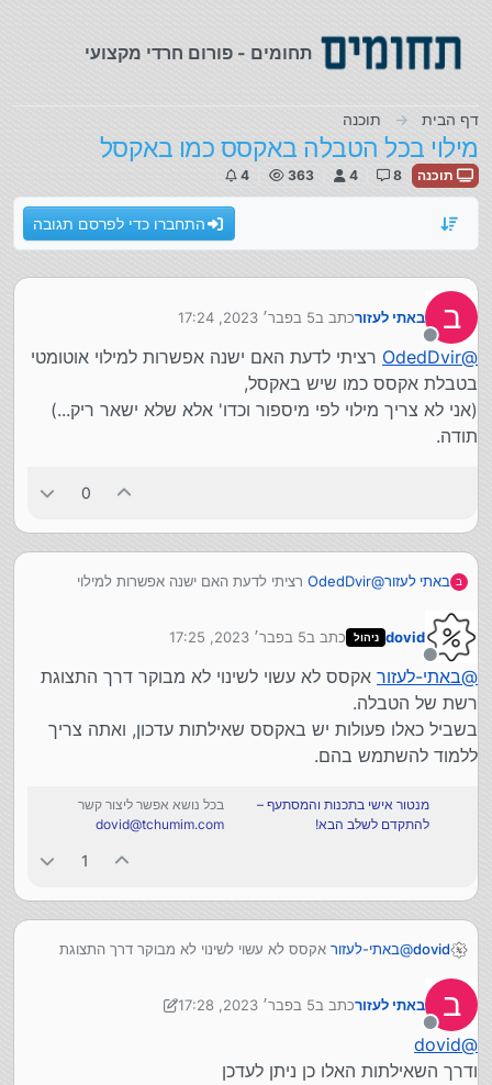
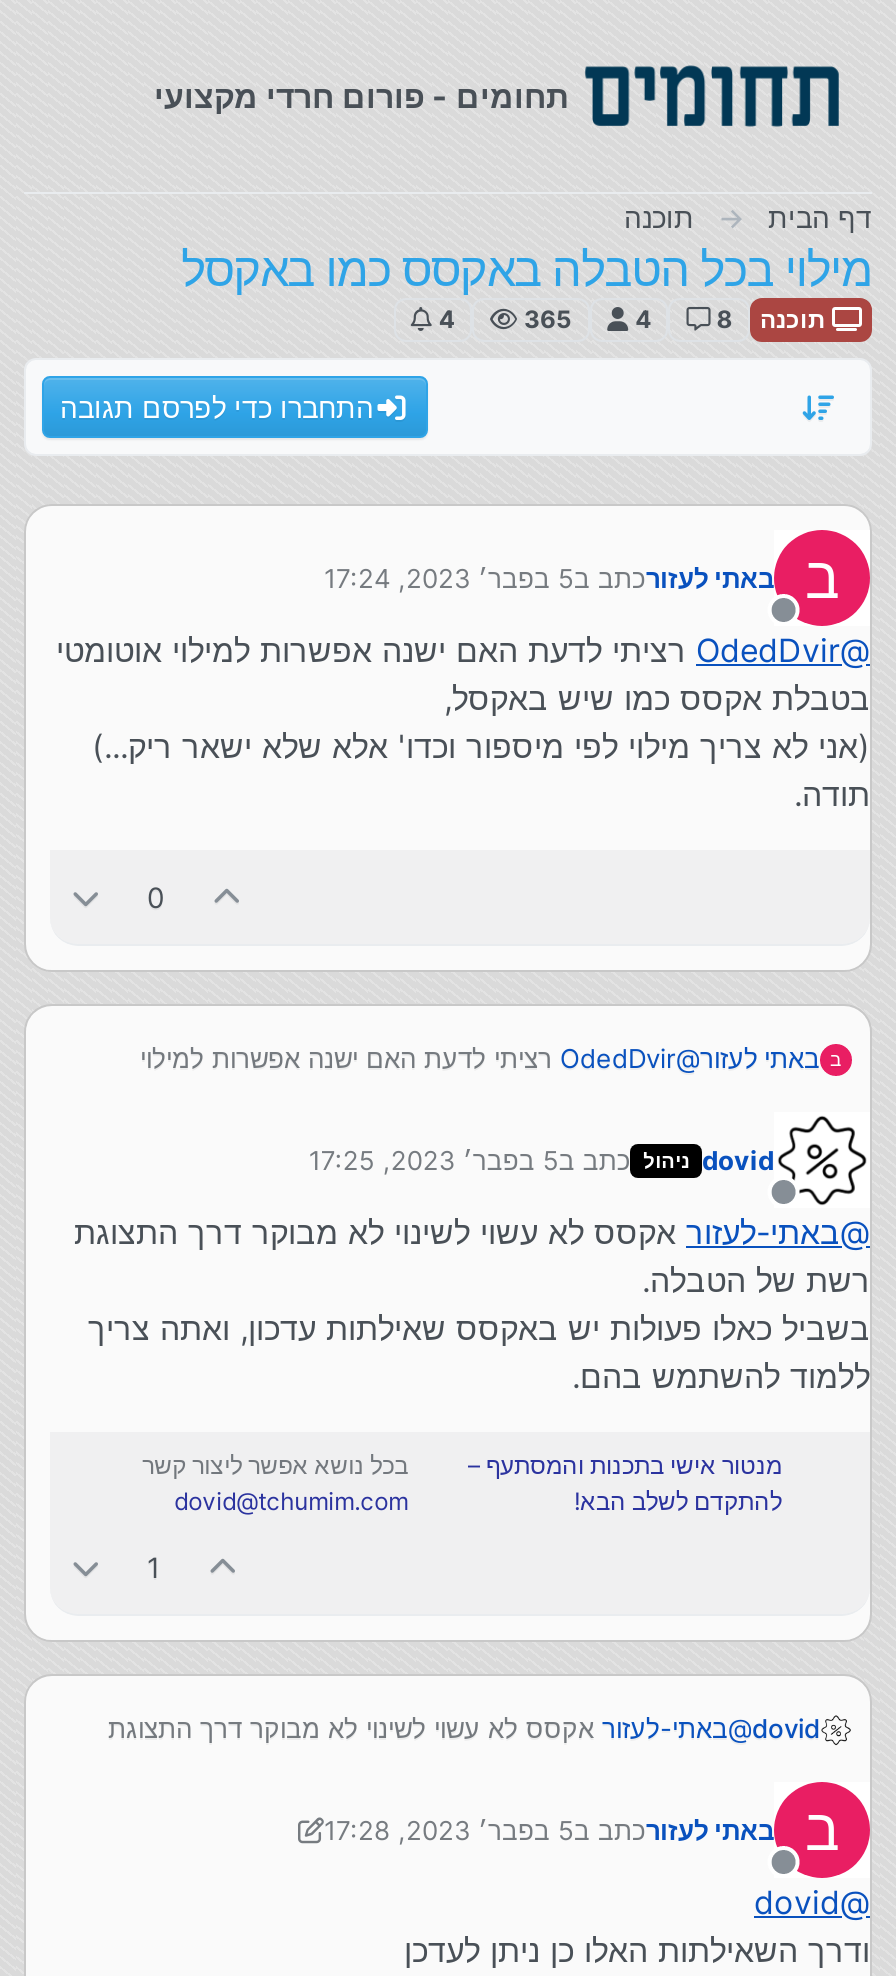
- 363
+ 365
